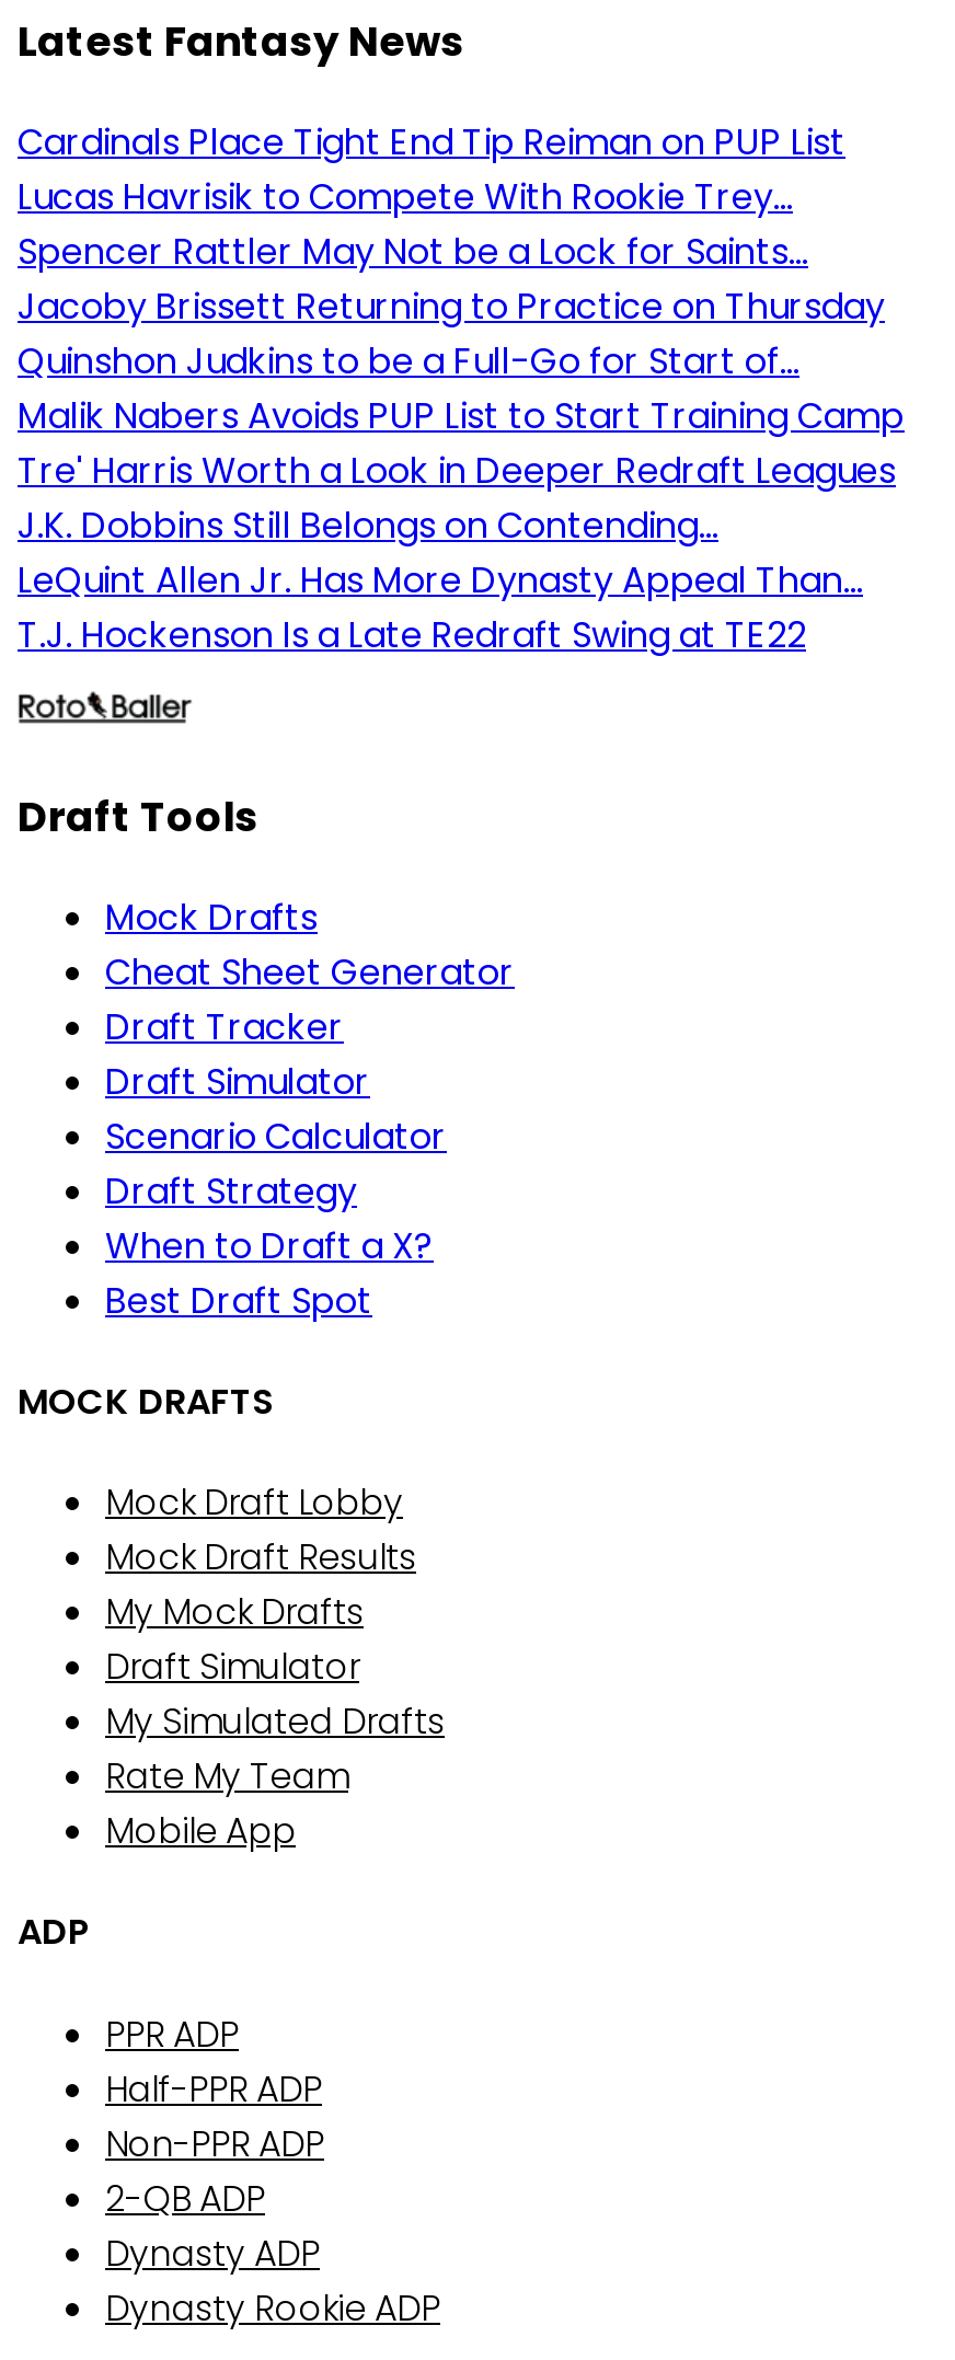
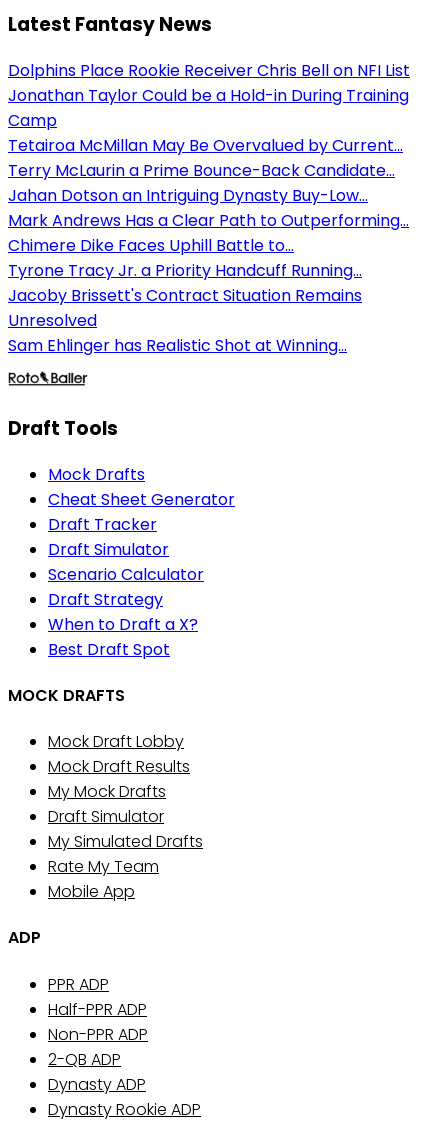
- Cardinals Place Tight End Tip Reiman on PUP List
- Lucas Havrisik to Compete With Rookie Trey...
- Spencer Rattler May Not be a Lock for Saints...
- Jacoby Brissett Returning to Practice on Thursday
- Quinshon Judkins to be a Full-Go for Start of...
- Malik Nabers Avoids PUP List to Start Training Camp
- Tre' Harris Worth a Look in Deeper Redraft Leagues
- J.K. Dobbins Still Belongs on Contending...
- LeQuint Allen Jr. Has More Dynasty Appeal Than...
- T.J. Hockenson Is a Late Redraft Swing at TE22
+ Dolphins Place Rookie Receiver Chris Bell on NFI List
+ Jonathan Taylor Could be a Hold-in During Training
+ Camp
+ Tetairoa McMillan May Be Overvalued by Current...
+ Terry McLaurin a Prime Bounce-Back Candidate...
+ Jahan Dotson an Intriguing Dynasty Buy-Low...
+ Mark Andrews Has a Clear Path to Outperforming...
+ Chimere Dike Faces Uphill Battle to...
+ Tyrone Tracy Jr. a Priority Handcuff Running...
+ Jacoby Brissett's Contract Situation Remains
+ Unresolved
+ Sam Ehlinger has Realistic Shot at Winning...
